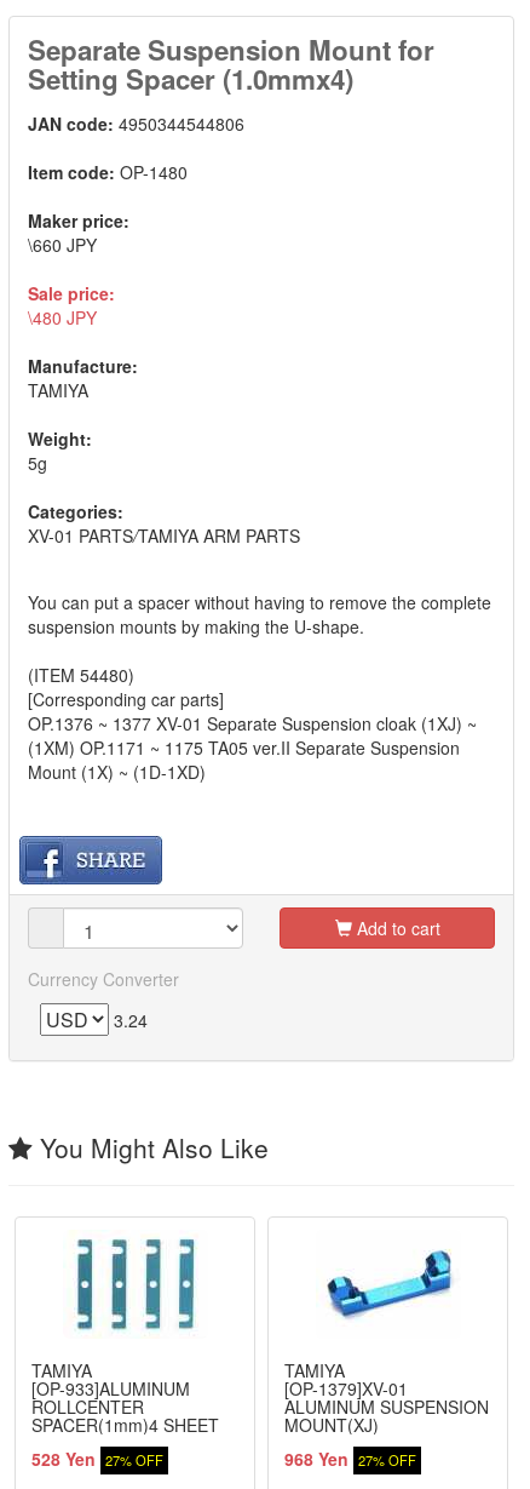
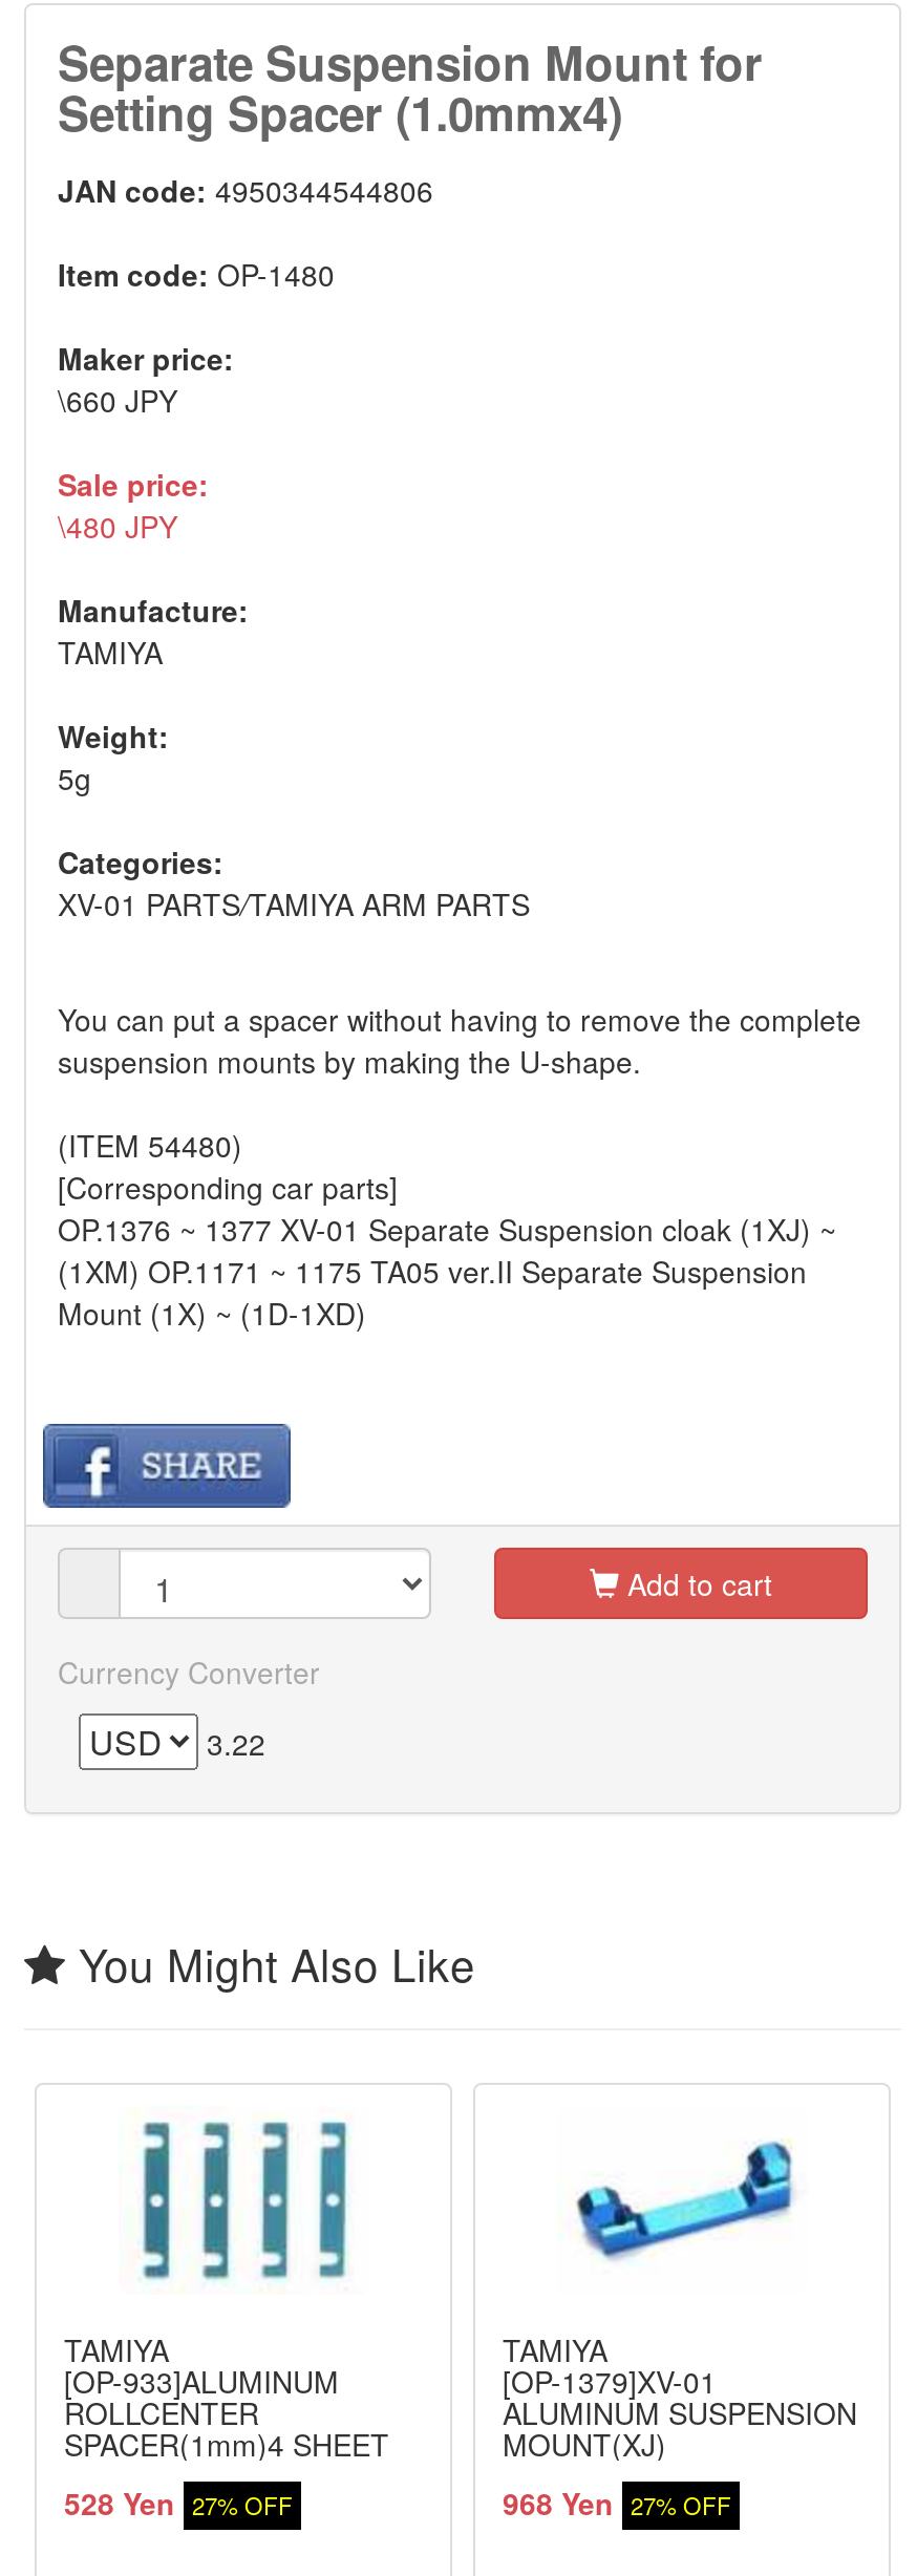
- 3.24
+ 3.22
